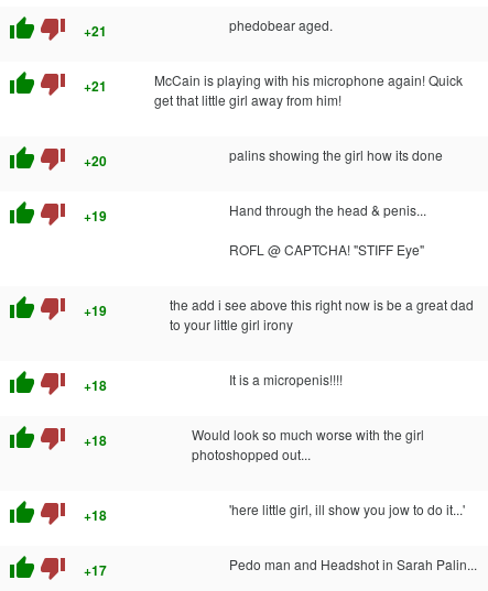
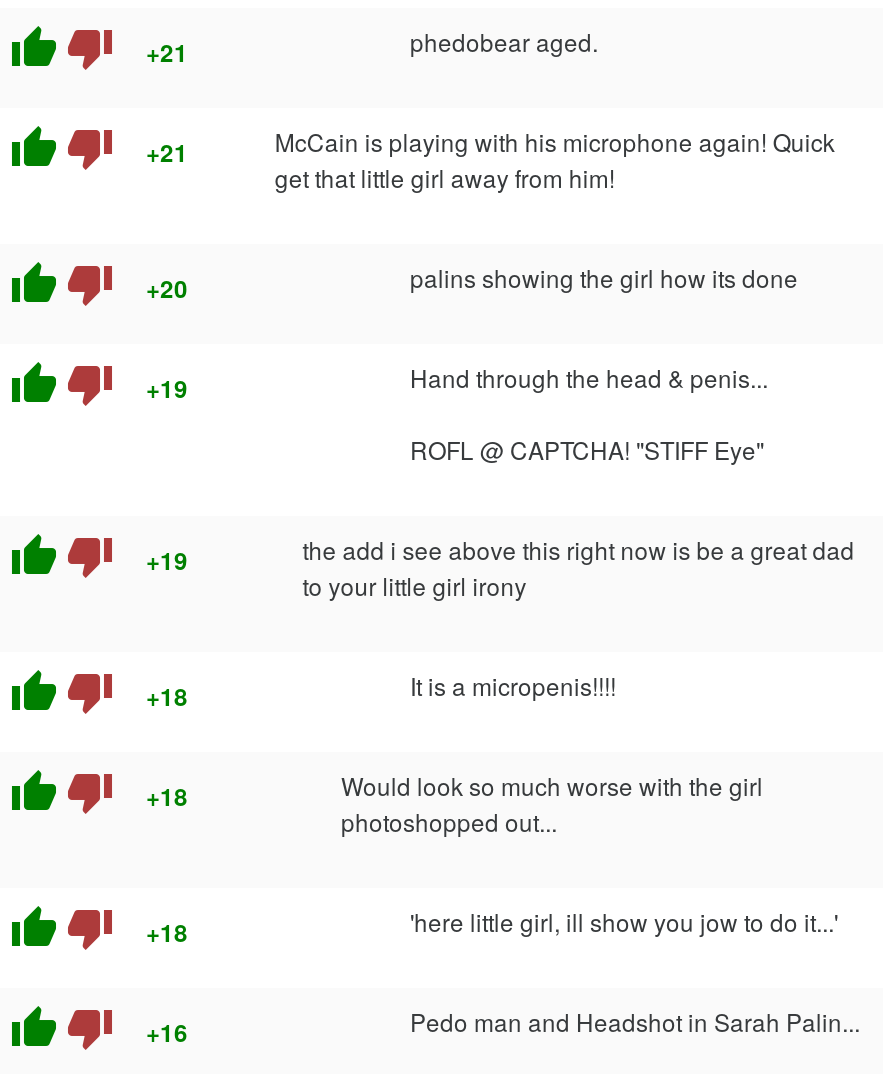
- +17
+ +16
